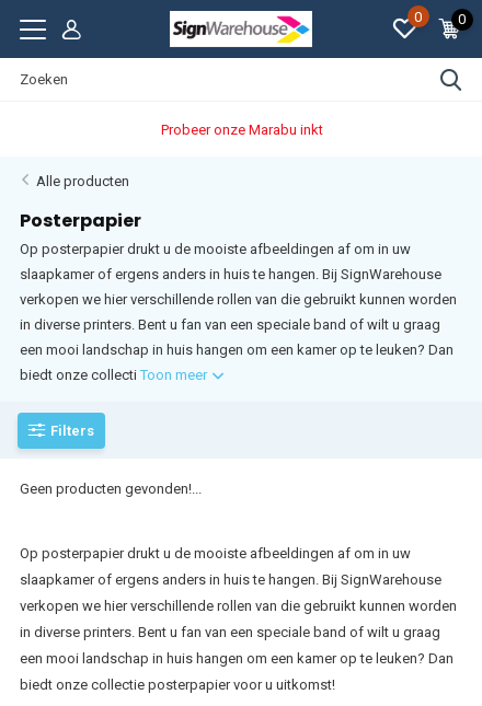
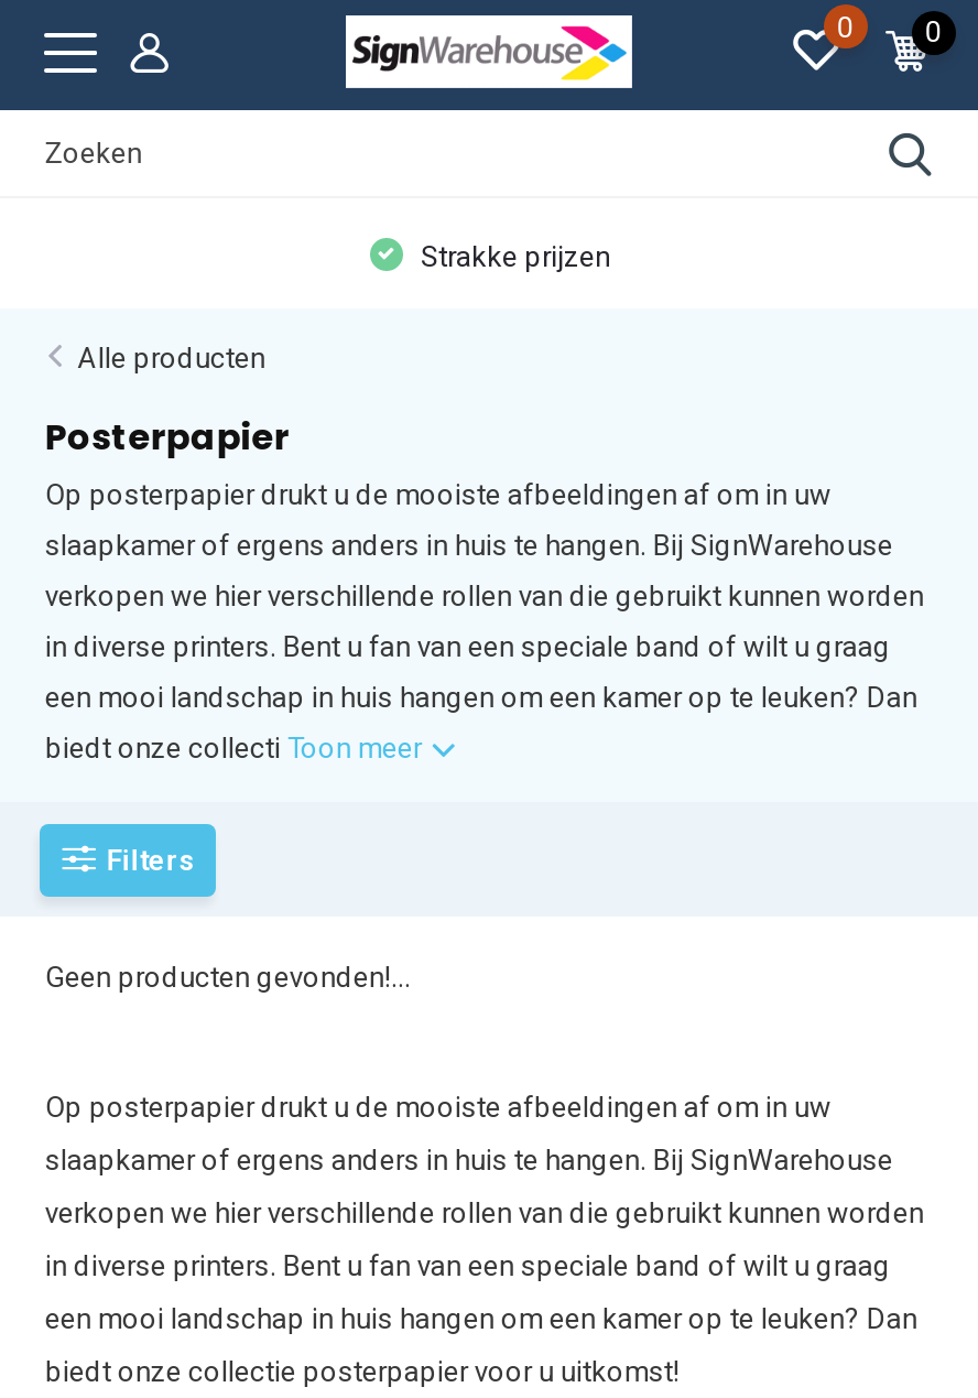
- Probeer onze Marabu inkt
+ Strakke prijzen
